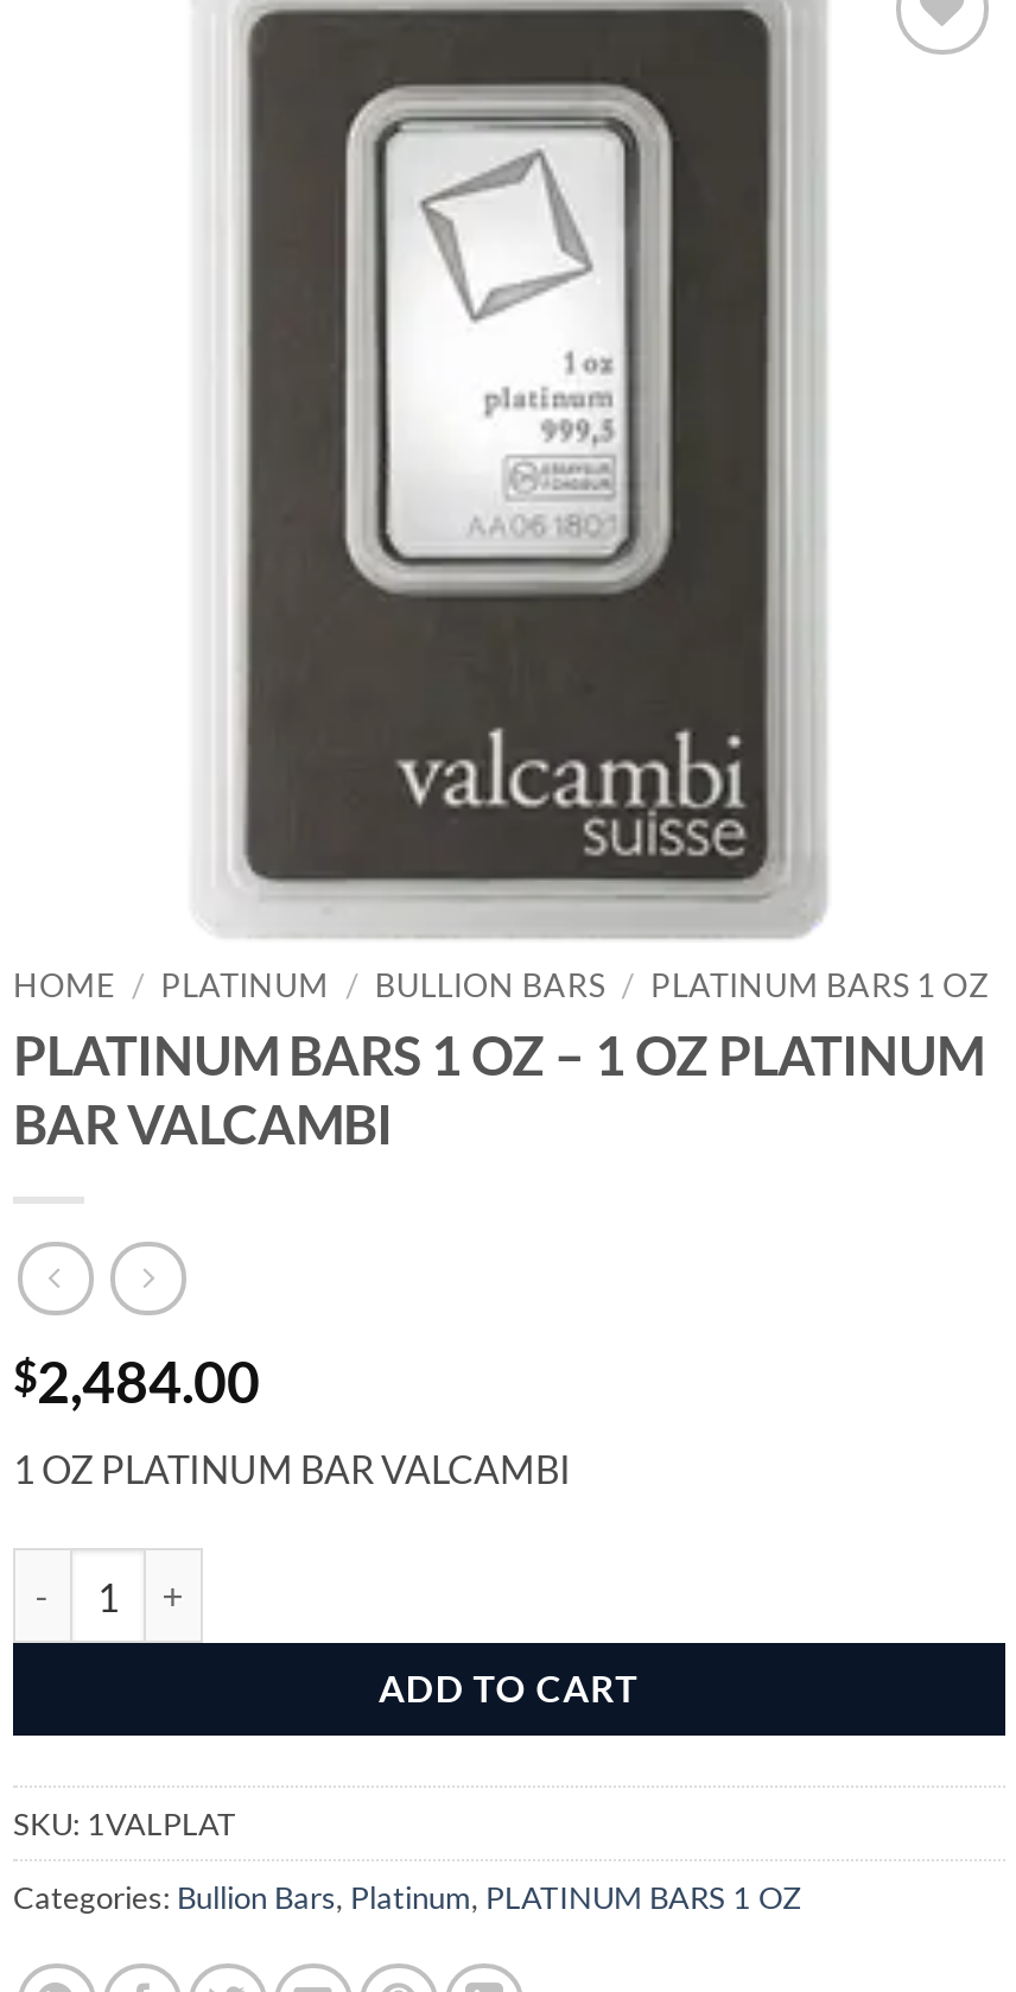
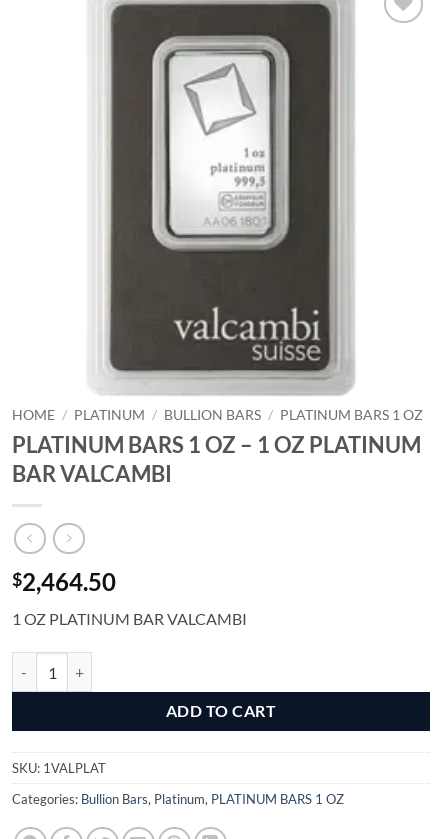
- $2,484.00
+ $2,464.50
